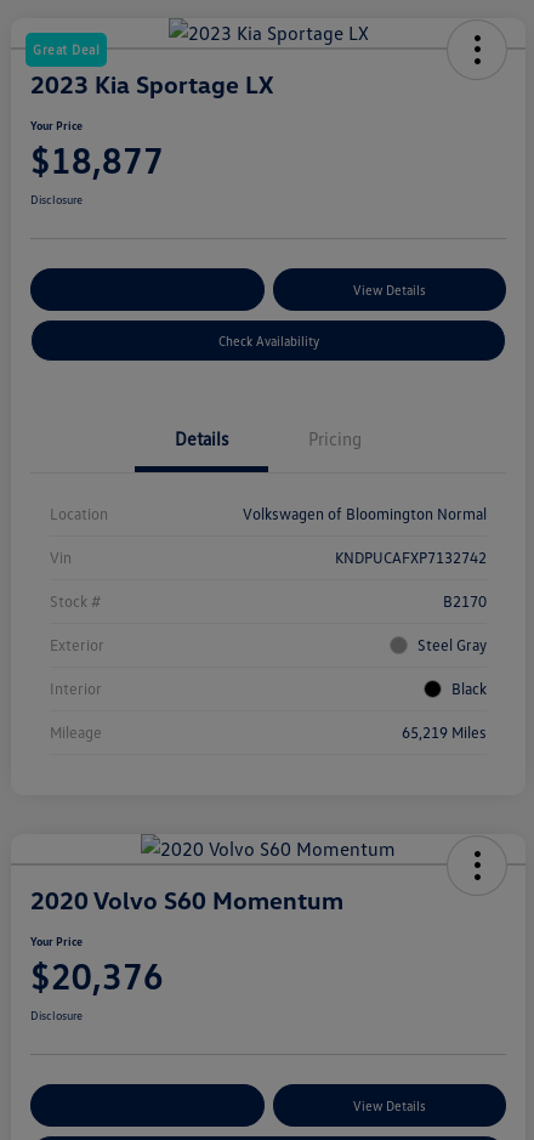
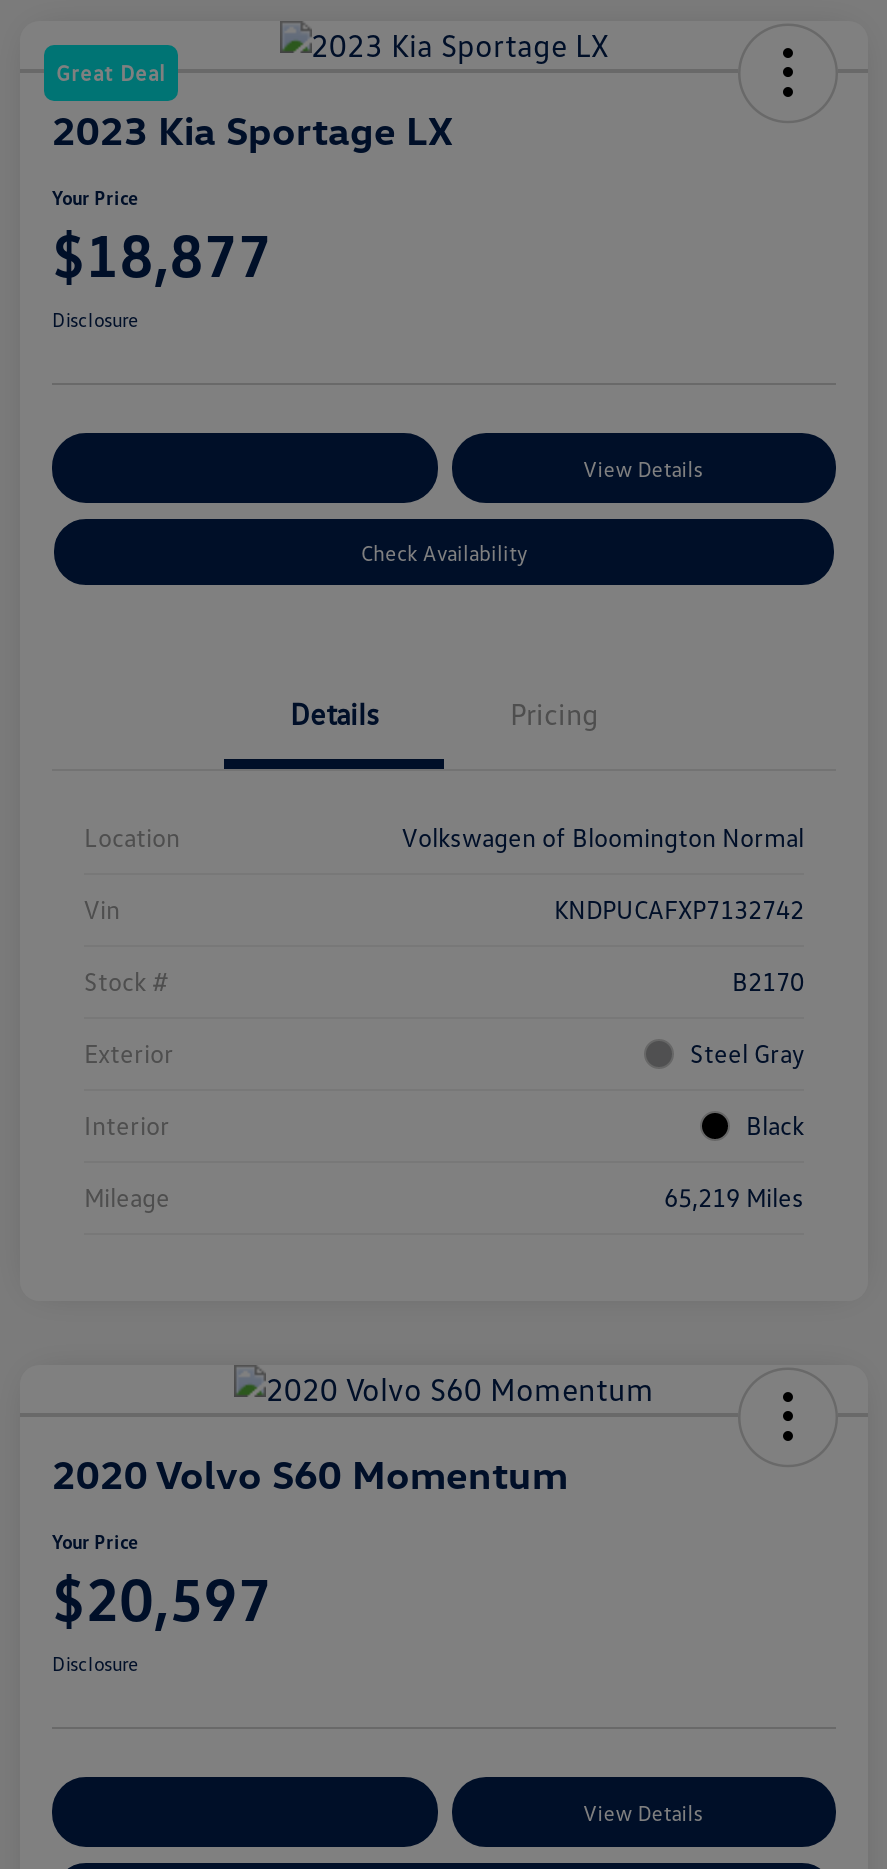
- $20,376
+ $20,597
